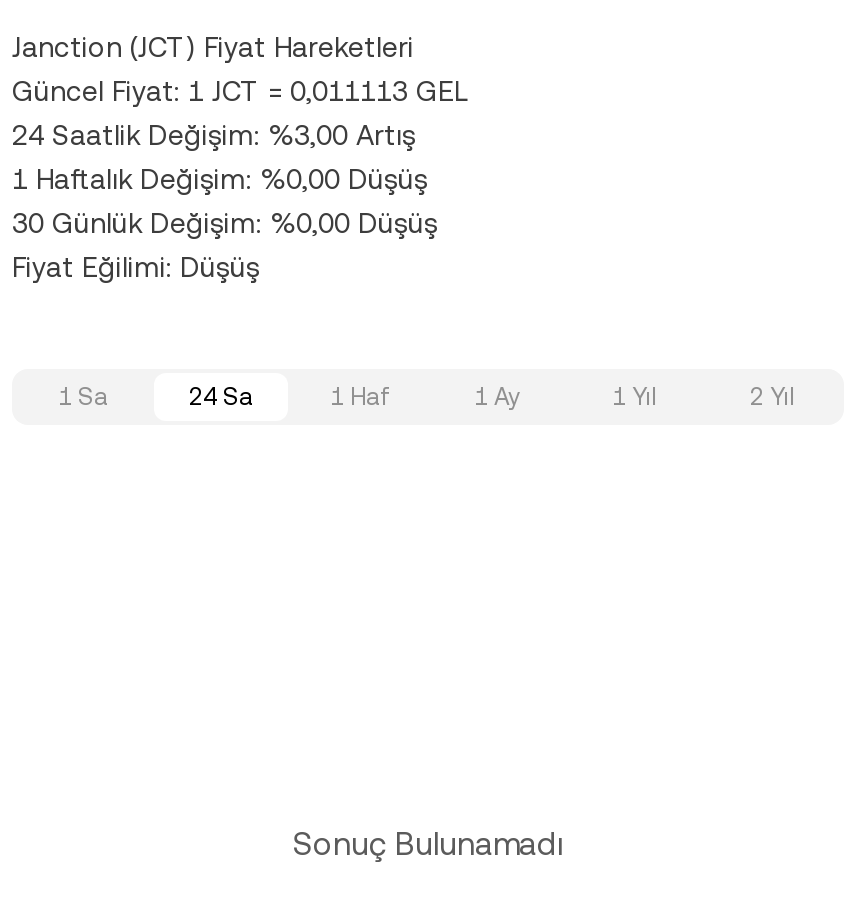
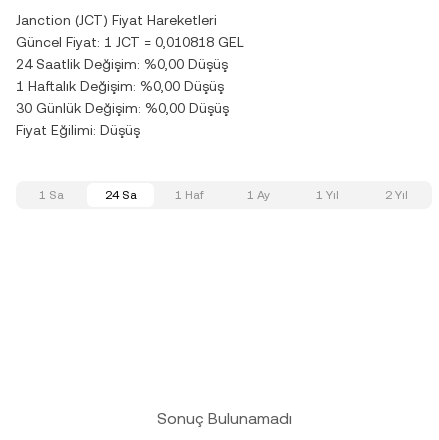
- Güncel Fiyat: 1 JCT = 0,011113 GEL
+ Güncel Fiyat: 1 JCT = 0,010818 GEL

- 24 Saatlik Değişim: %3,00 Artış
+ 24 Saatlik Değişim: %0,00 Düşüş
